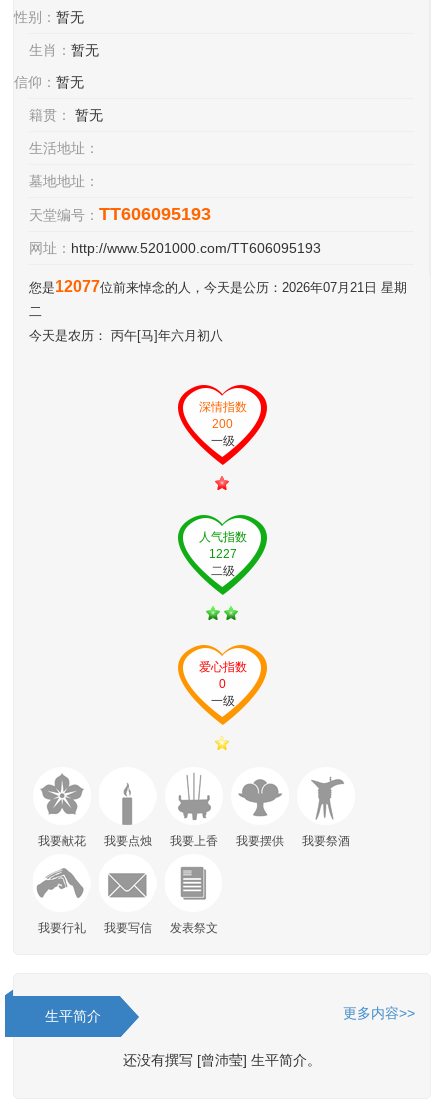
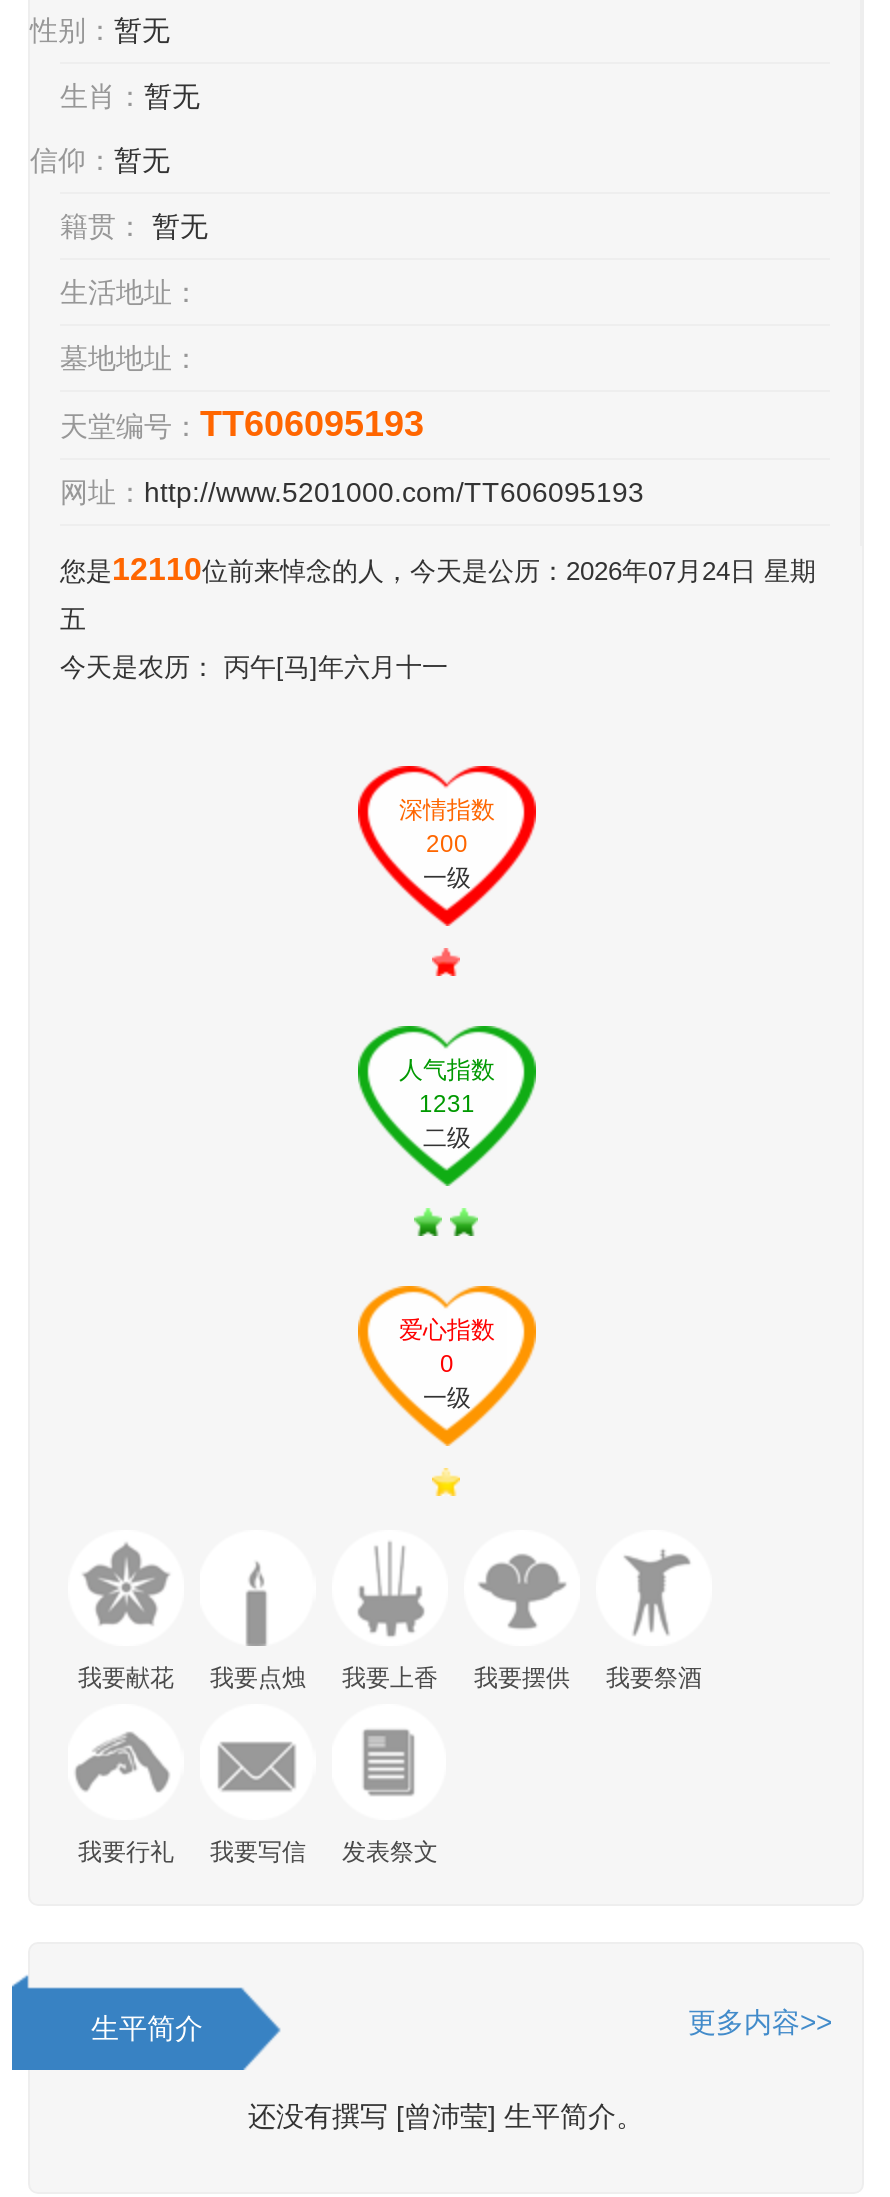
- 您是12077位前来悼念的人，今天是公历：2026年07月21日 星期
+ 您是12110位前来悼念的人，今天是公历：2026年07月24日 星期

- 二
+ 五

- 今天是农历： 丙午[马]年六月初八
+ 今天是农历： 丙午[马]年六月十一

- 1227
+ 1231
